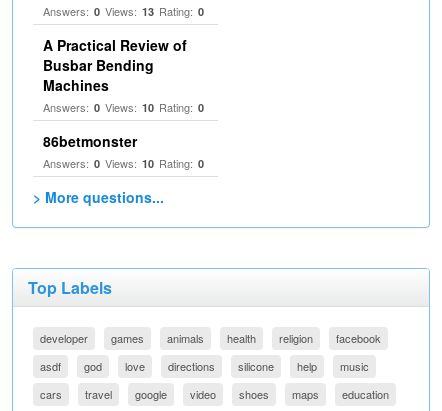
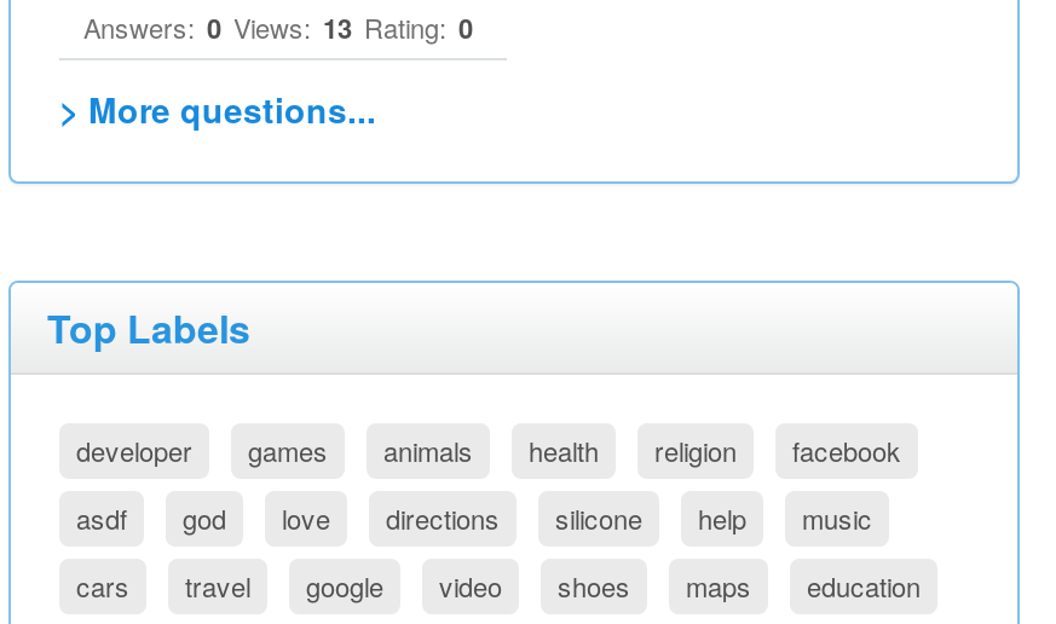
- A Practical Review of
- Busbar Bending
- Machines
- Answers: 0 Views: 10 Rating: 0
- 86betmonster
- Answers: 0 Views: 10 Rating: 0
